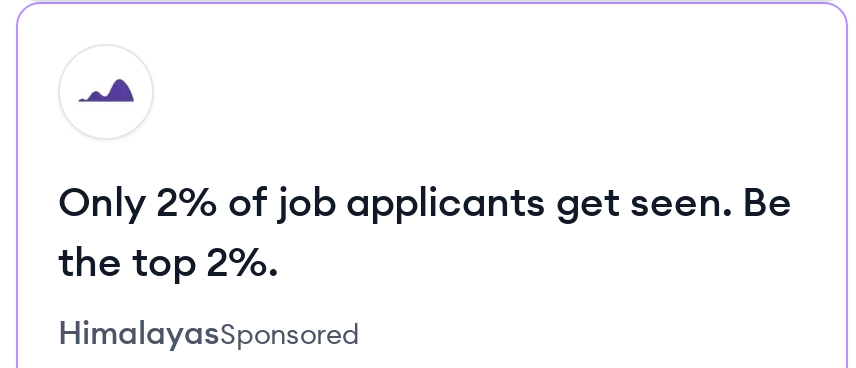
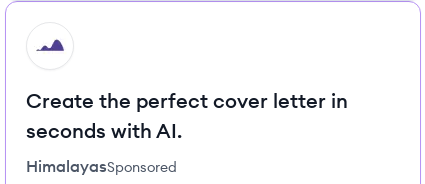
- Only 2% of job applicants get seen. Be
- the top 2%.
+ Create the perfect cover letter in
+ seconds with AI.
